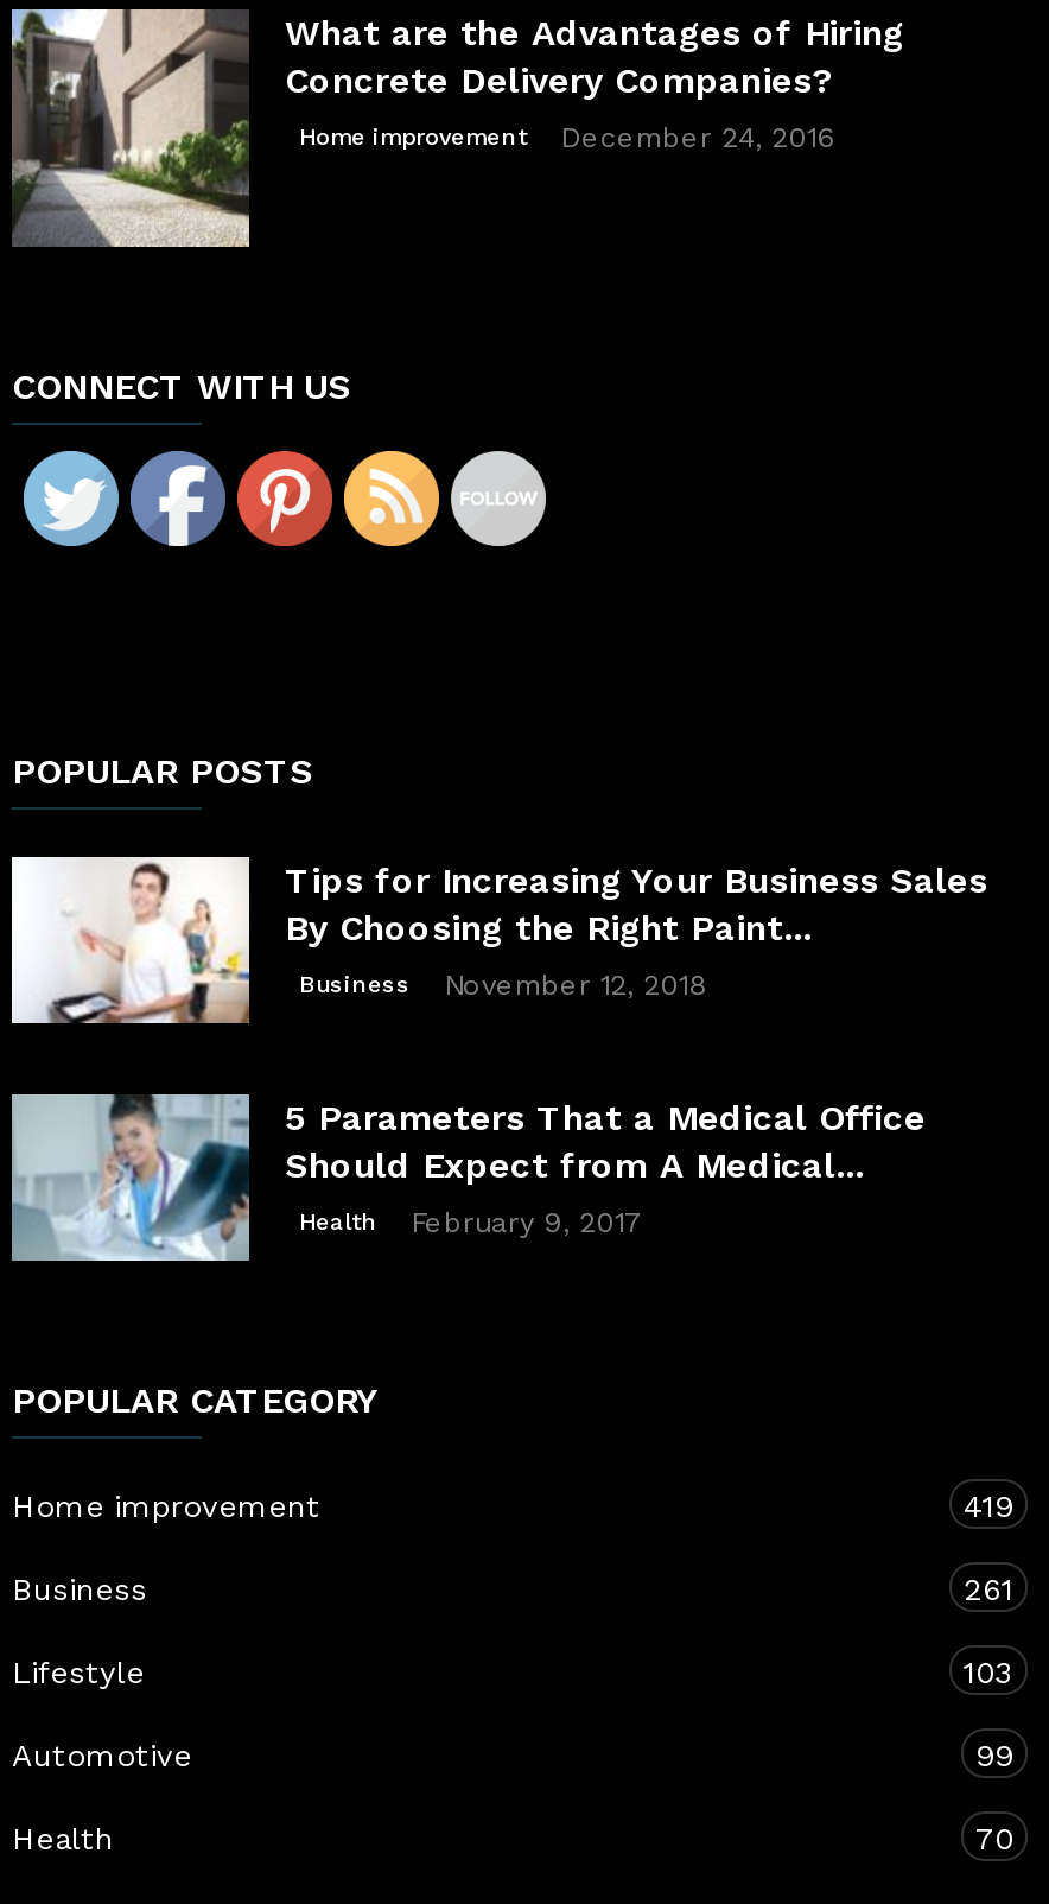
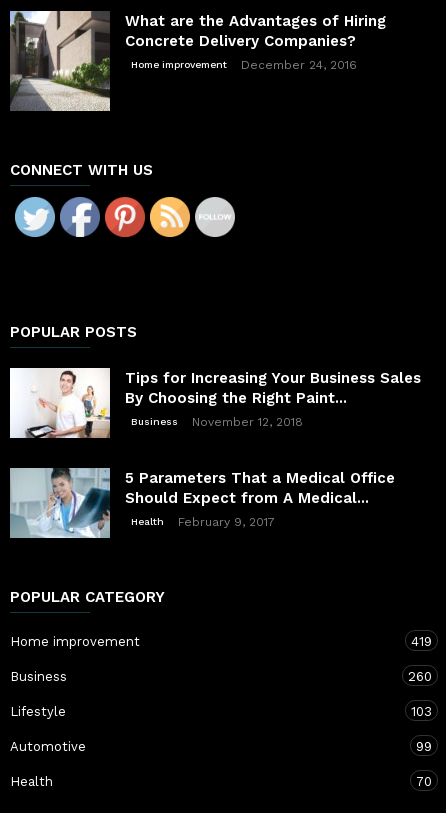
- 261
+ 260
